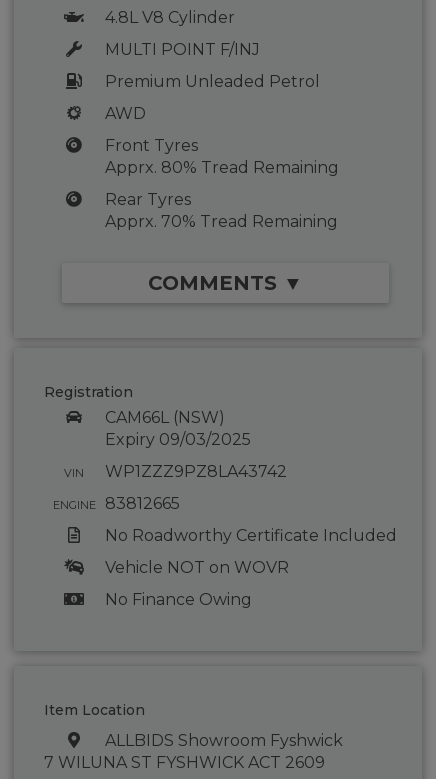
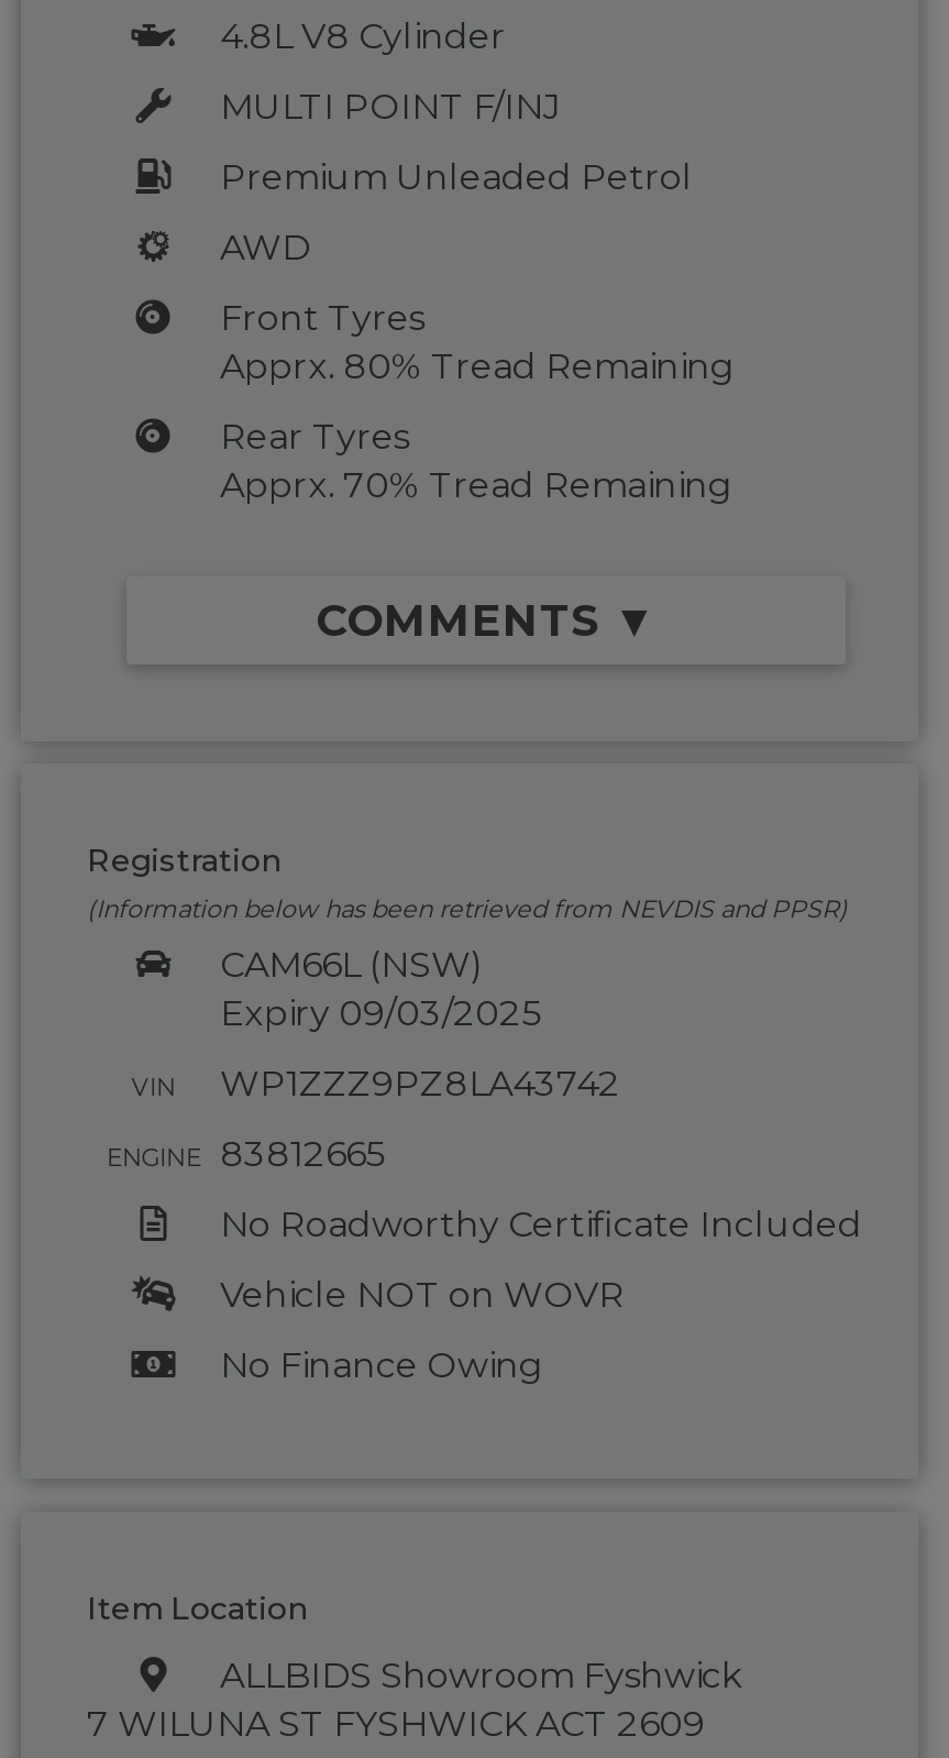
+ (Information below has been retrieved from NEVDIS and PPSR)
